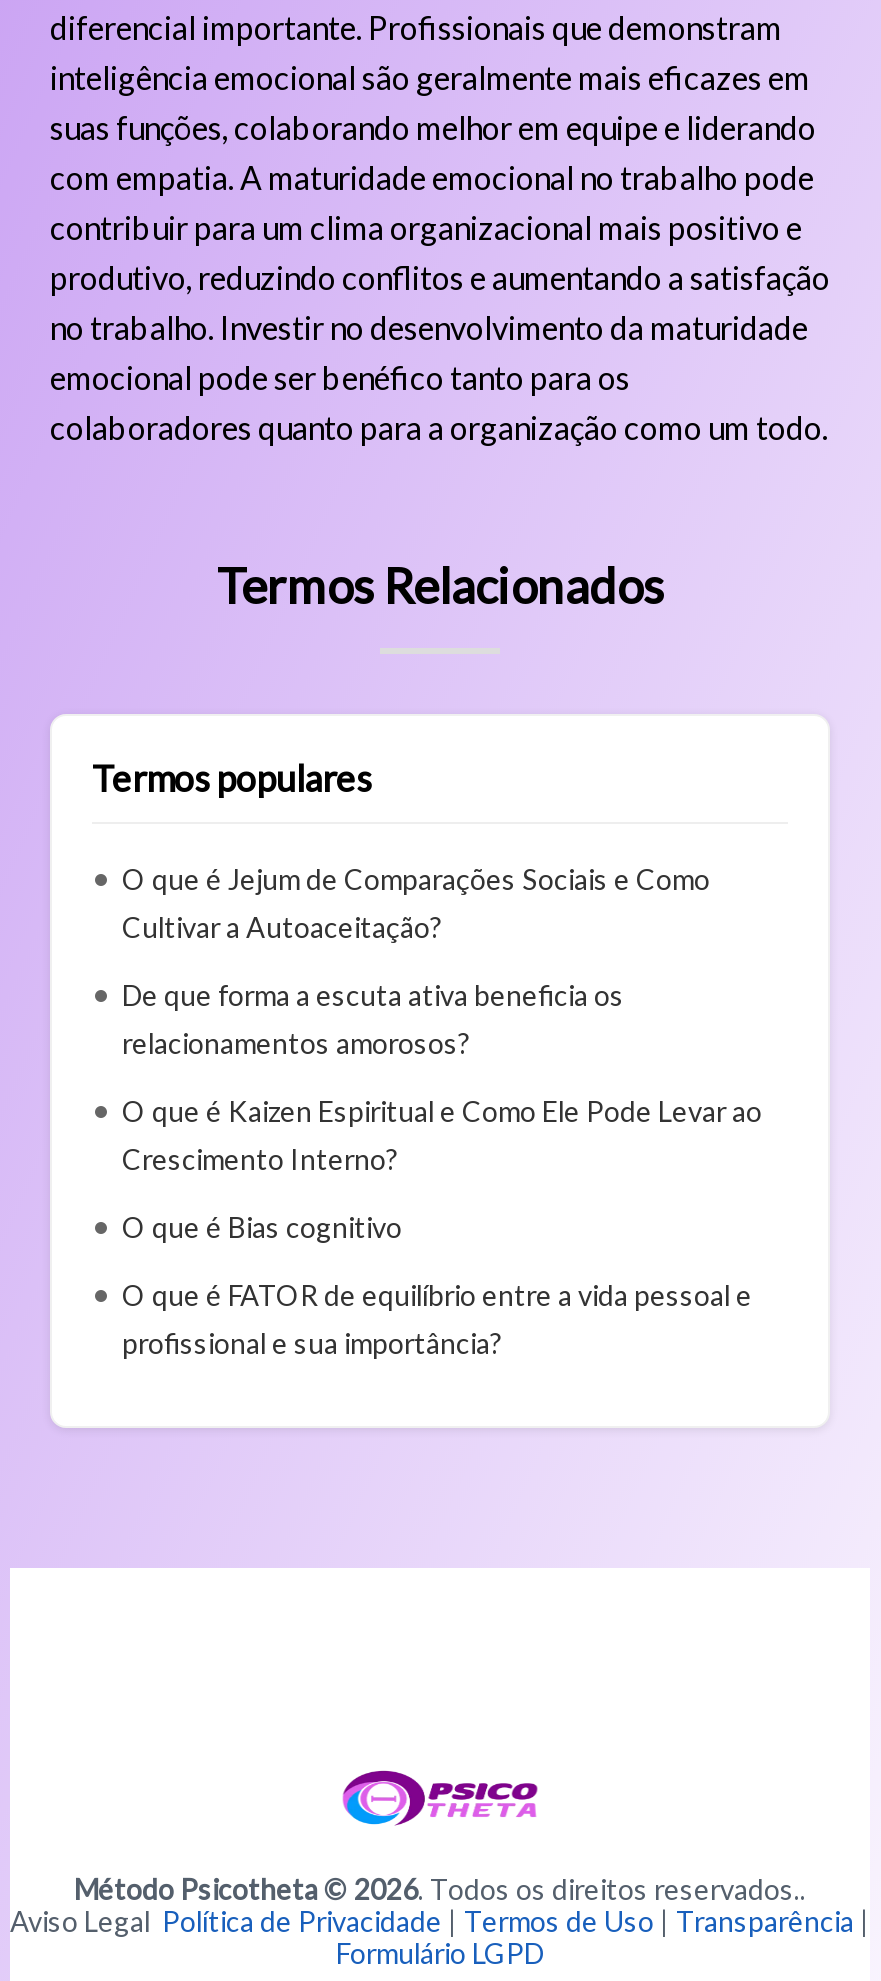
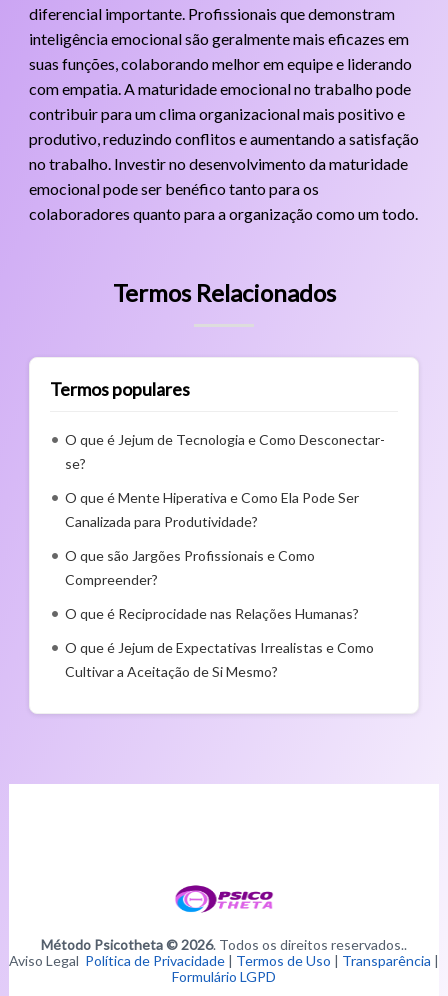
- O que é Jejum de Comparações Sociais e Como
- Cultivar a Autoaceitação?
+ O que é Jejum de Tecnologia e Como Desconectar-
+ se?

- De que forma a escuta ativa beneficia os
- relacionamentos amorosos?
+ O que é Mente Hiperativa e Como Ela Pode Ser
+ Canalizada para Produtividade?

- O que é Kaizen Espiritual e Como Ele Pode Levar ao
- Crescimento Interno?
+ O que são Jargões Profissionais e Como
+ Compreender?

- O que é Bias cognitivo
+ O que é Reciprocidade nas Relações Humanas?

- O que é FATOR de equilíbrio entre a vida pessoal e
- profissional e sua importância?
+ O que é Jejum de Expectativas Irrealistas e Como
+ Cultivar a Aceitação de Si Mesmo?
